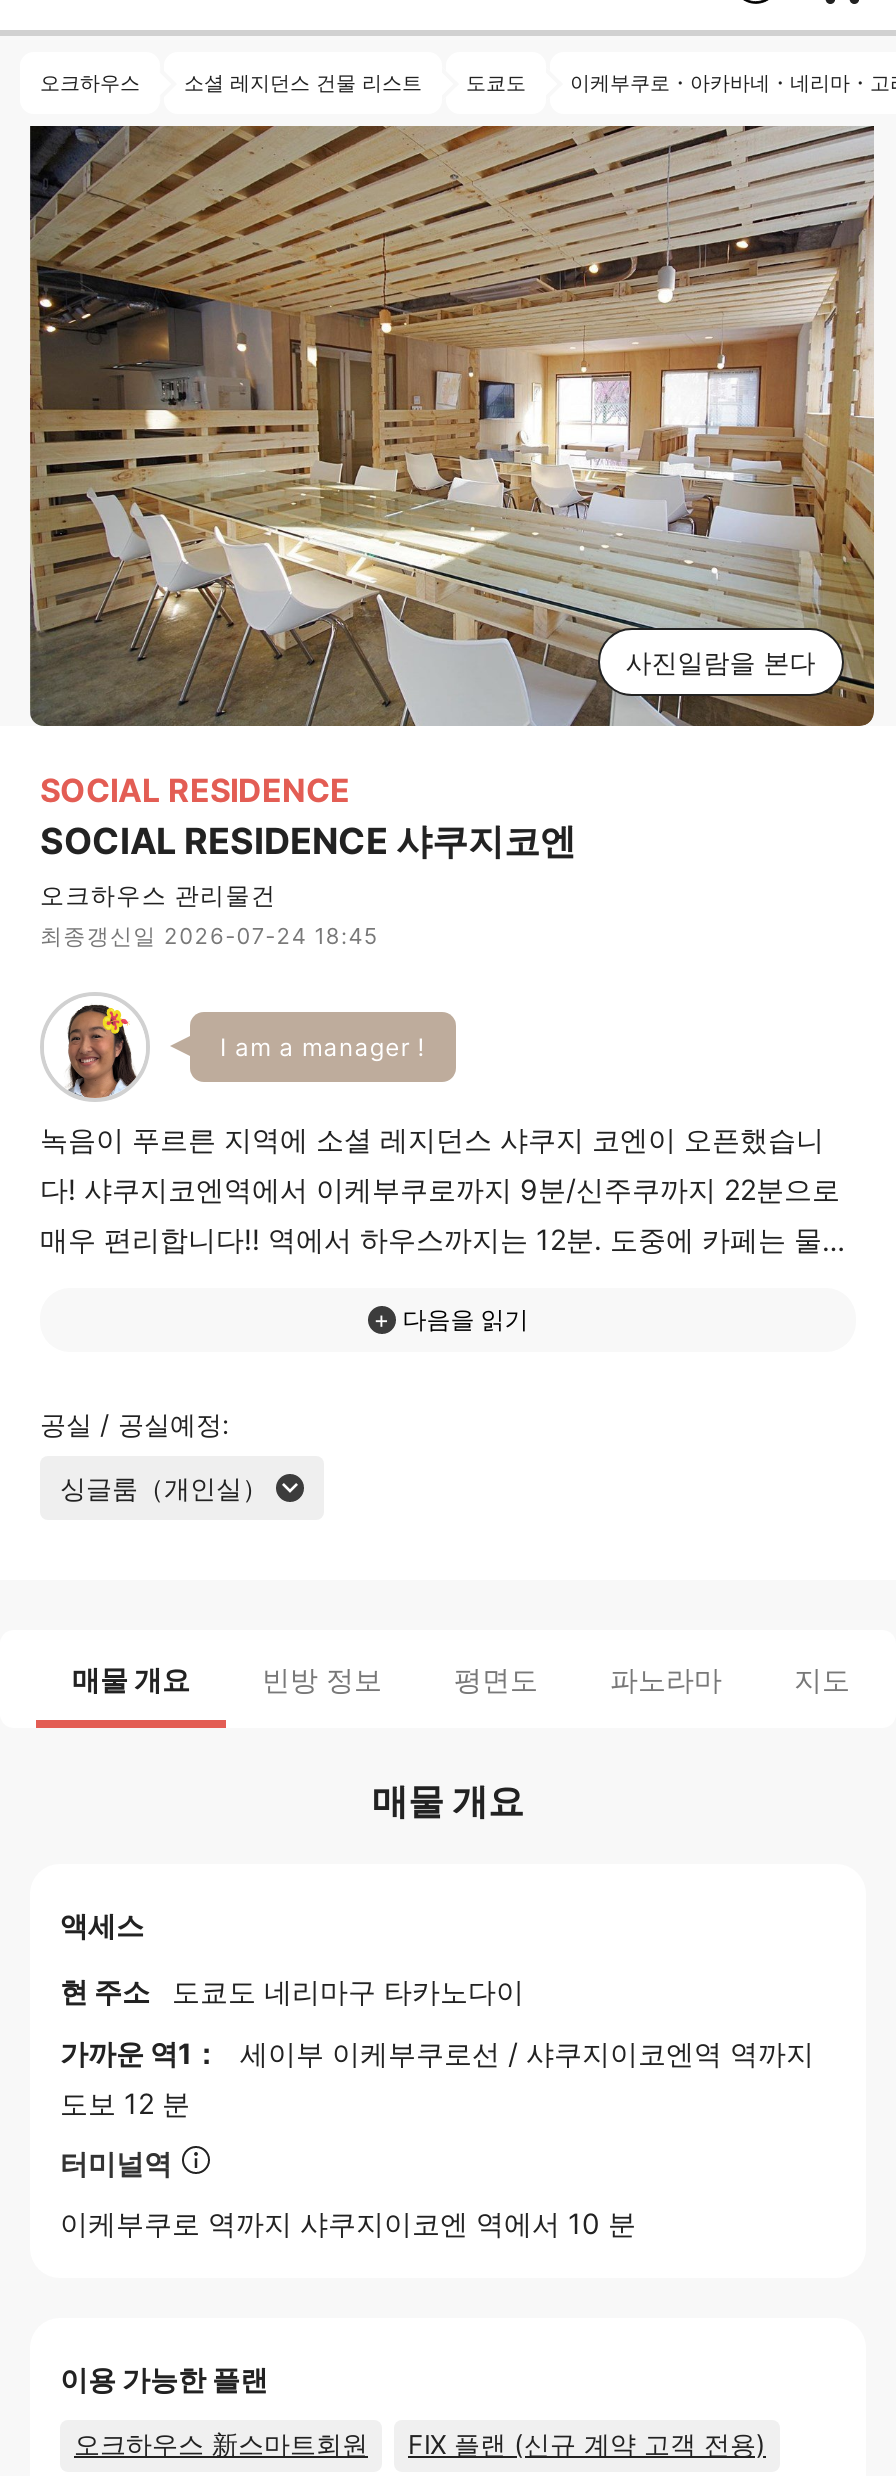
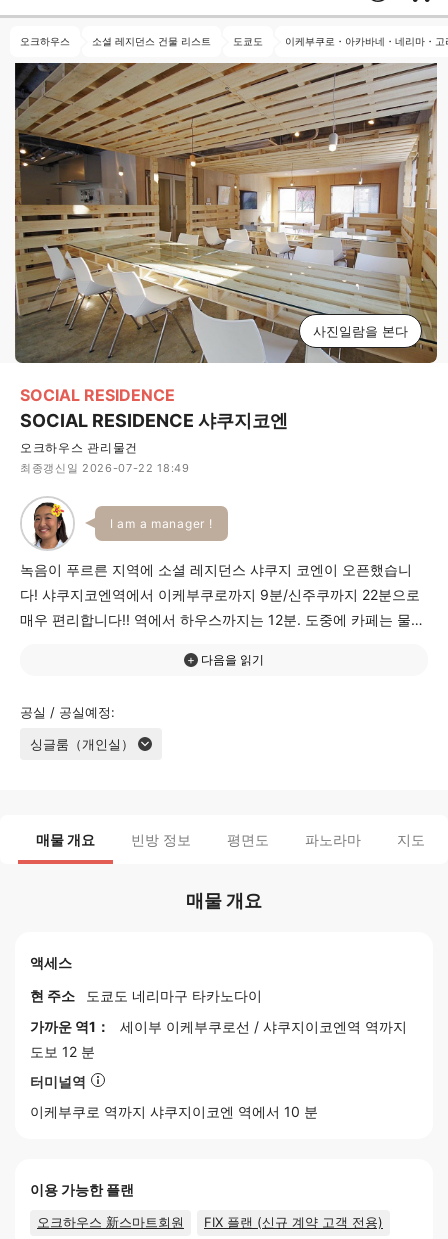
- 최종갱신일 2026-07-24 18:45
+ 최종갱신일 2026-07-22 18:49
